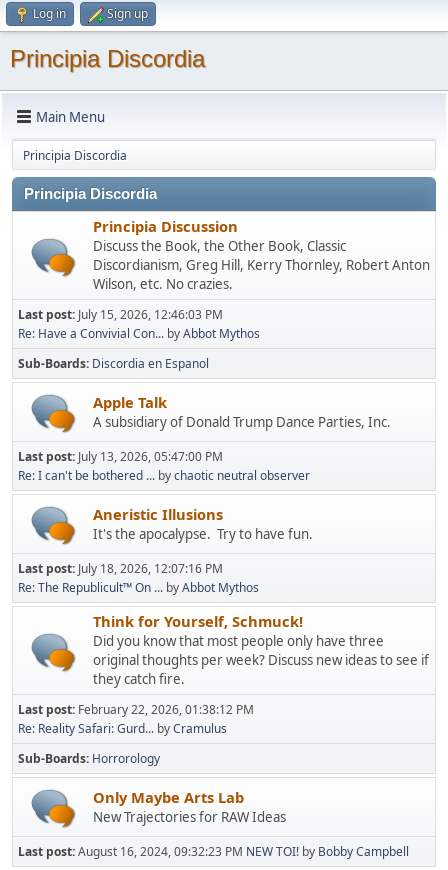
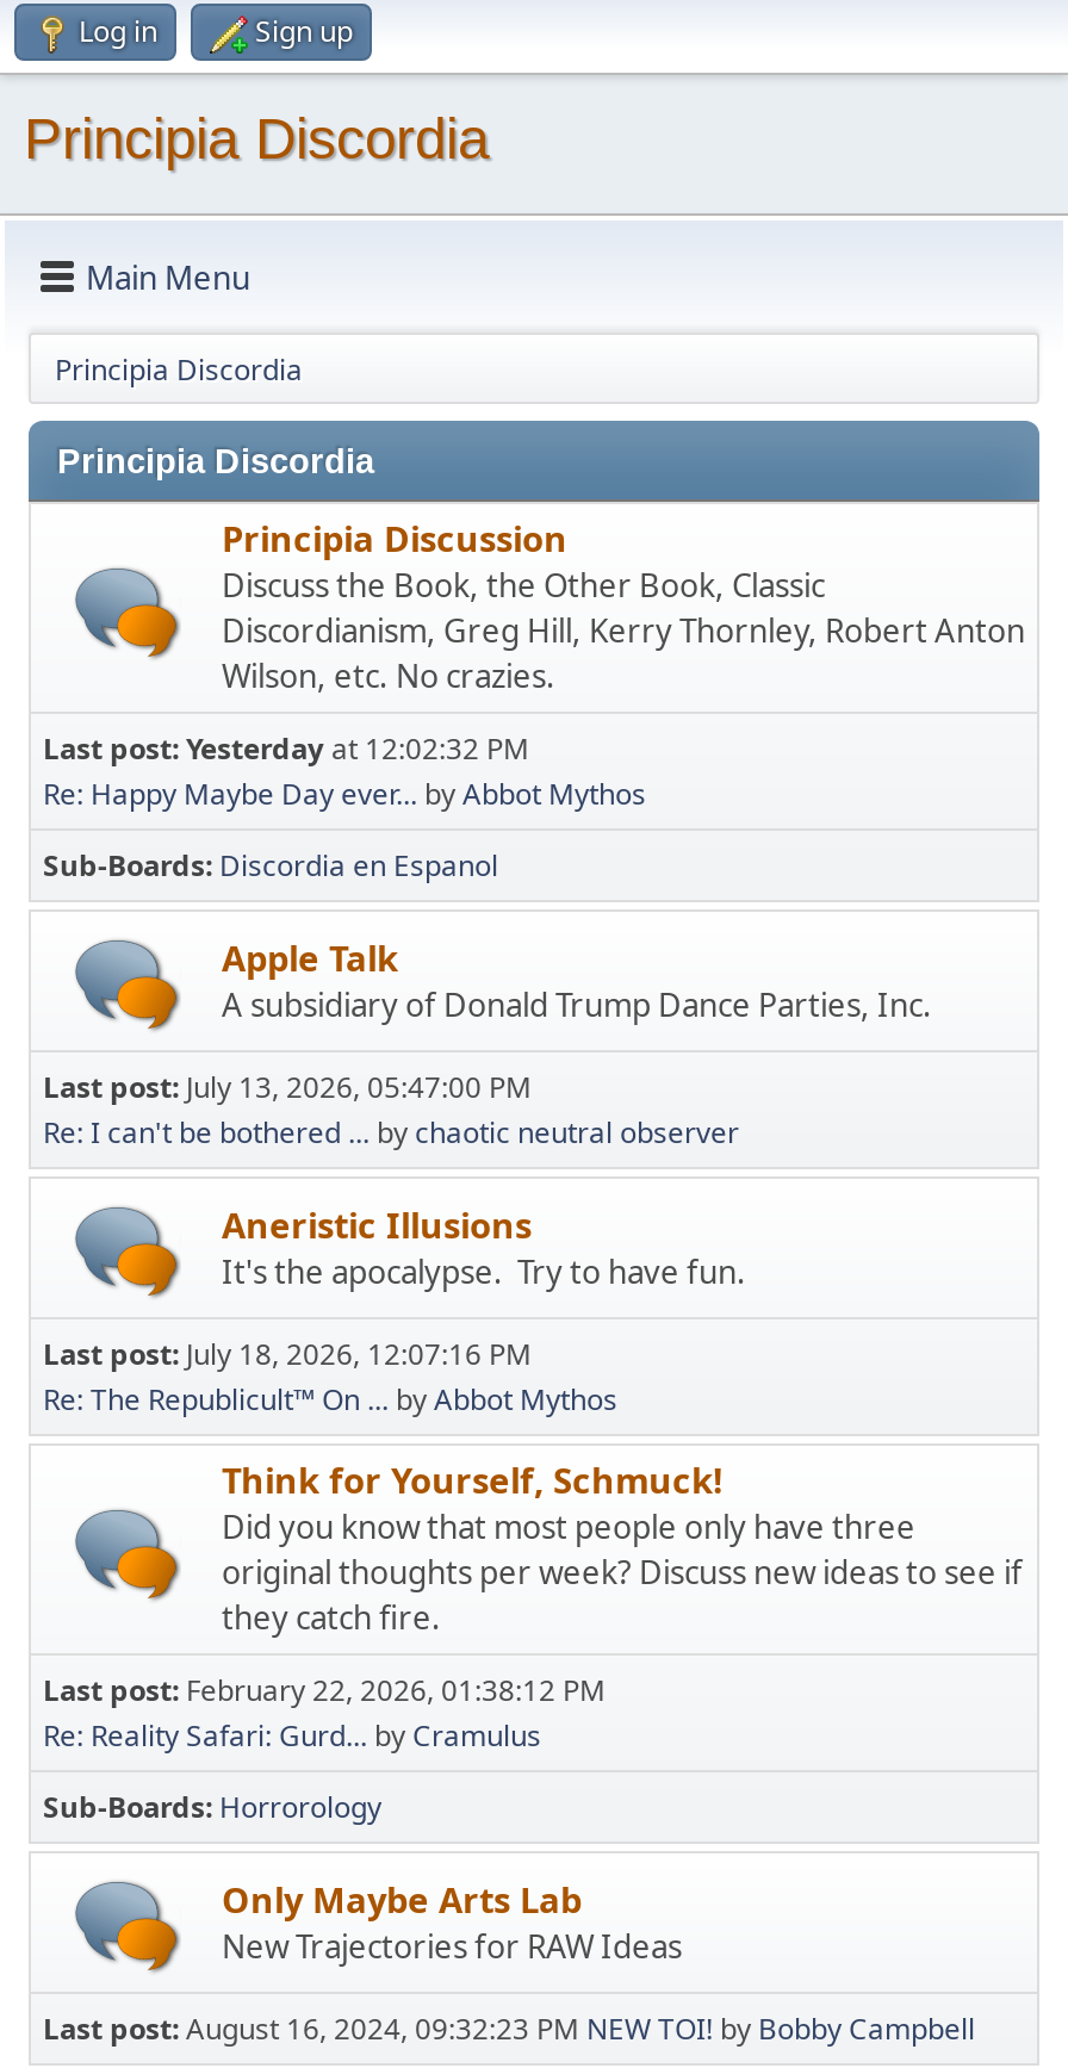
- Last post: July 15, 2026, 12:46:03 PM
- Re: Have a Convivial Con... by Abbot Mythos
+ Last post: Yesterday at 12:02:32 PM
+ Re: Happy Maybe Day ever... by Abbot Mythos
